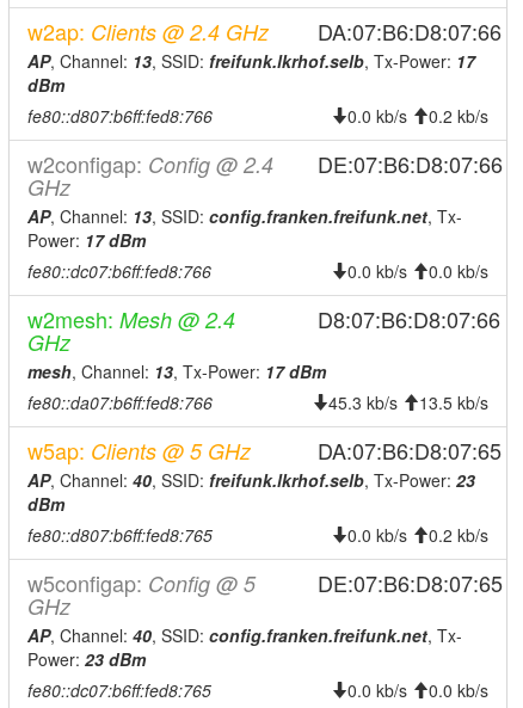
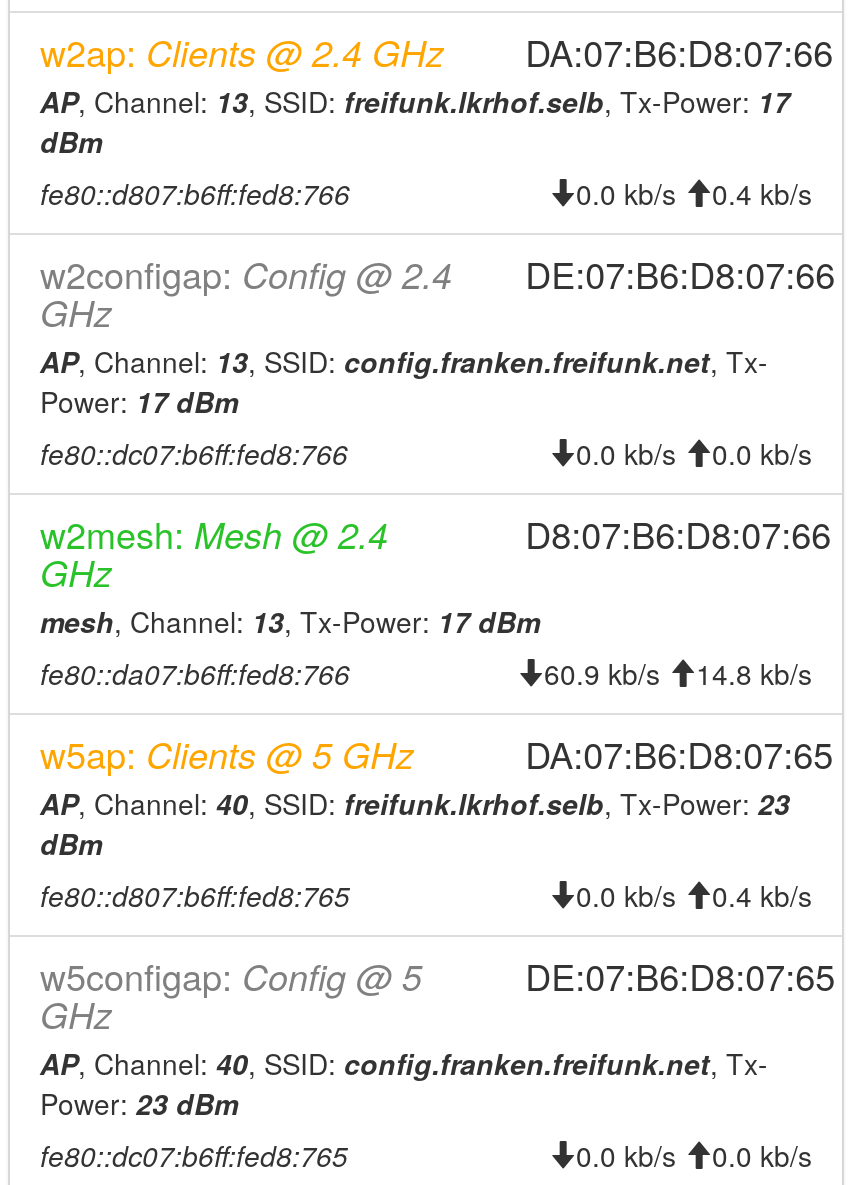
- 0.0 kb/s 0.2 kb/s
+ 0.0 kb/s 0.4 kb/s

- 45.3 kb/s
+ 60.9 kb/s

- 13.5 kb/s
+ 14.8 kb/s

- 0.0 kb/s 0.2 kb/s
+ 0.0 kb/s 0.4 kb/s
